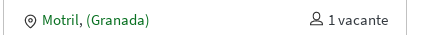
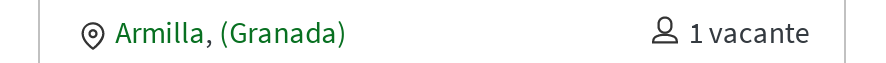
- Motril, (Granada)
+ Armilla, (Granada)
